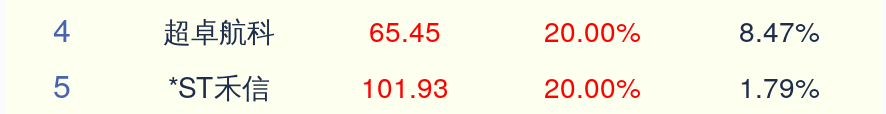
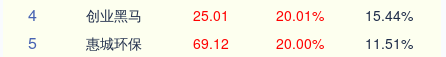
- 超卓航科
- 65.45
- 20.00%
- 8.47%
+ 创业黑马
+ 25.01
+ 20.01%
+ 15.44%

- *ST禾信
- 101.93
+ 惠城环保
+ 69.12

- 1.79%
+ 11.51%
